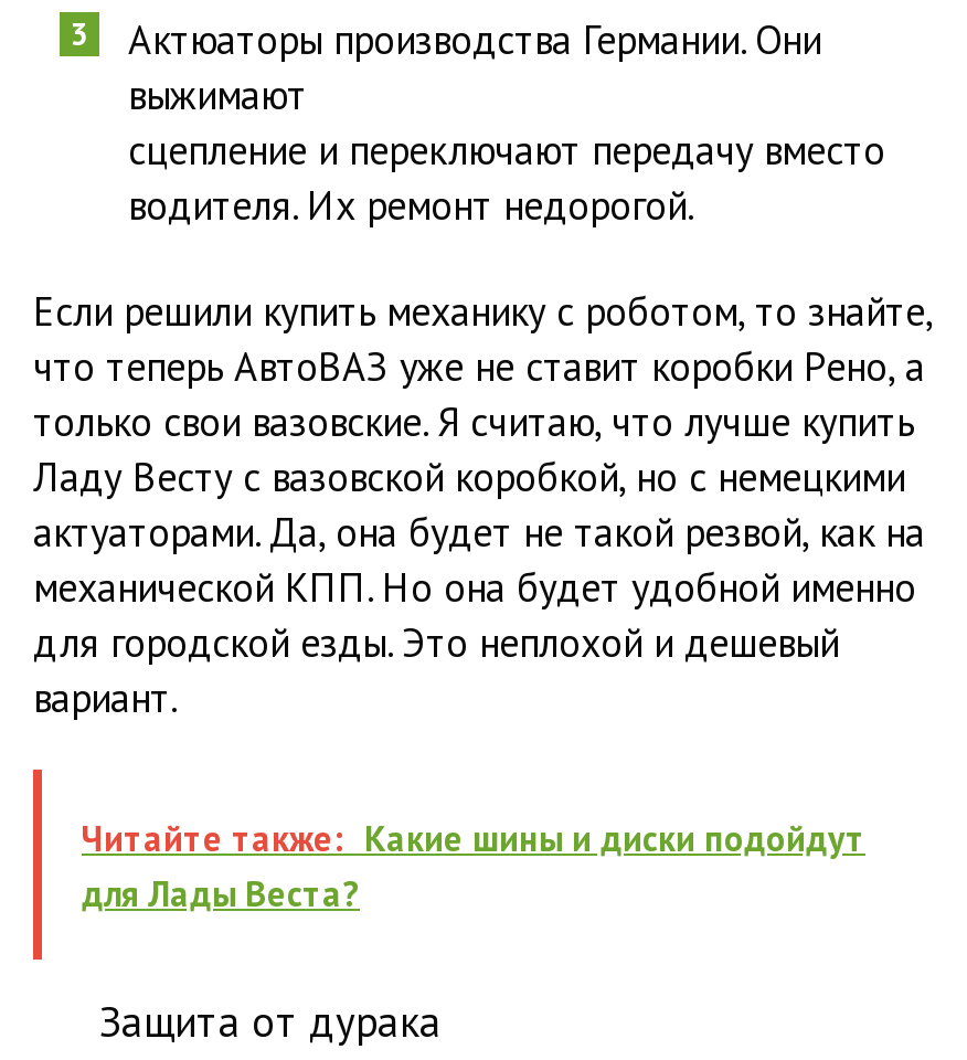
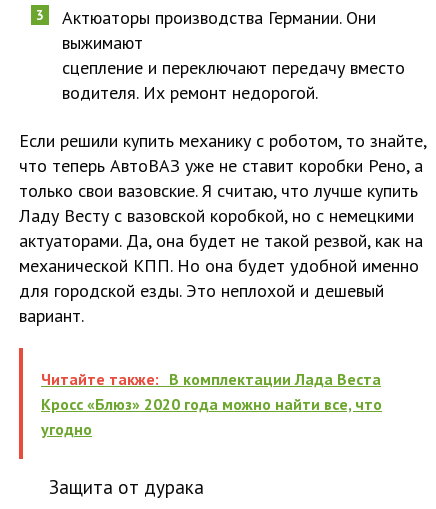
- Читайте также: Какие шины и диски подойдут
- для Лады Веста?
+ Читайте также: В комплектации Лада Веста
+ Кросс «Блюз» 2020 года можно найти все, что
+ угодно
